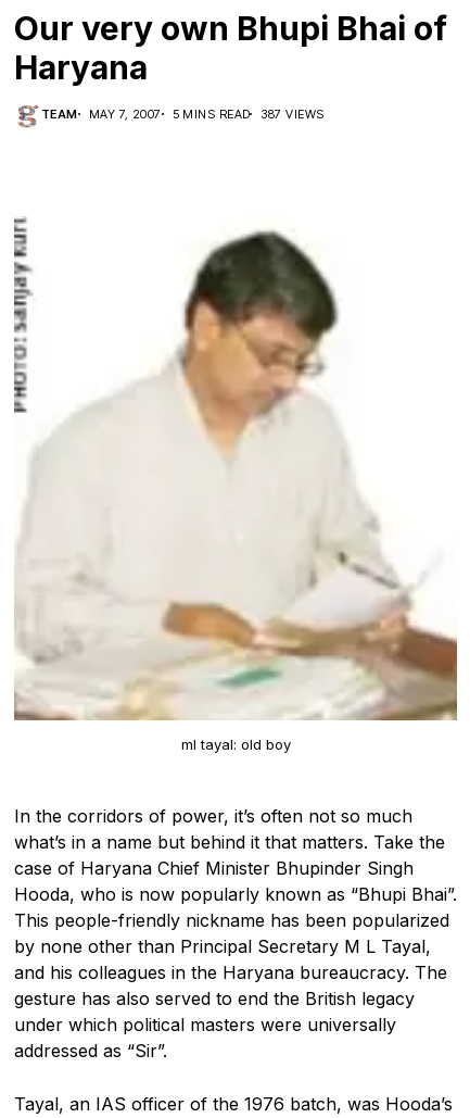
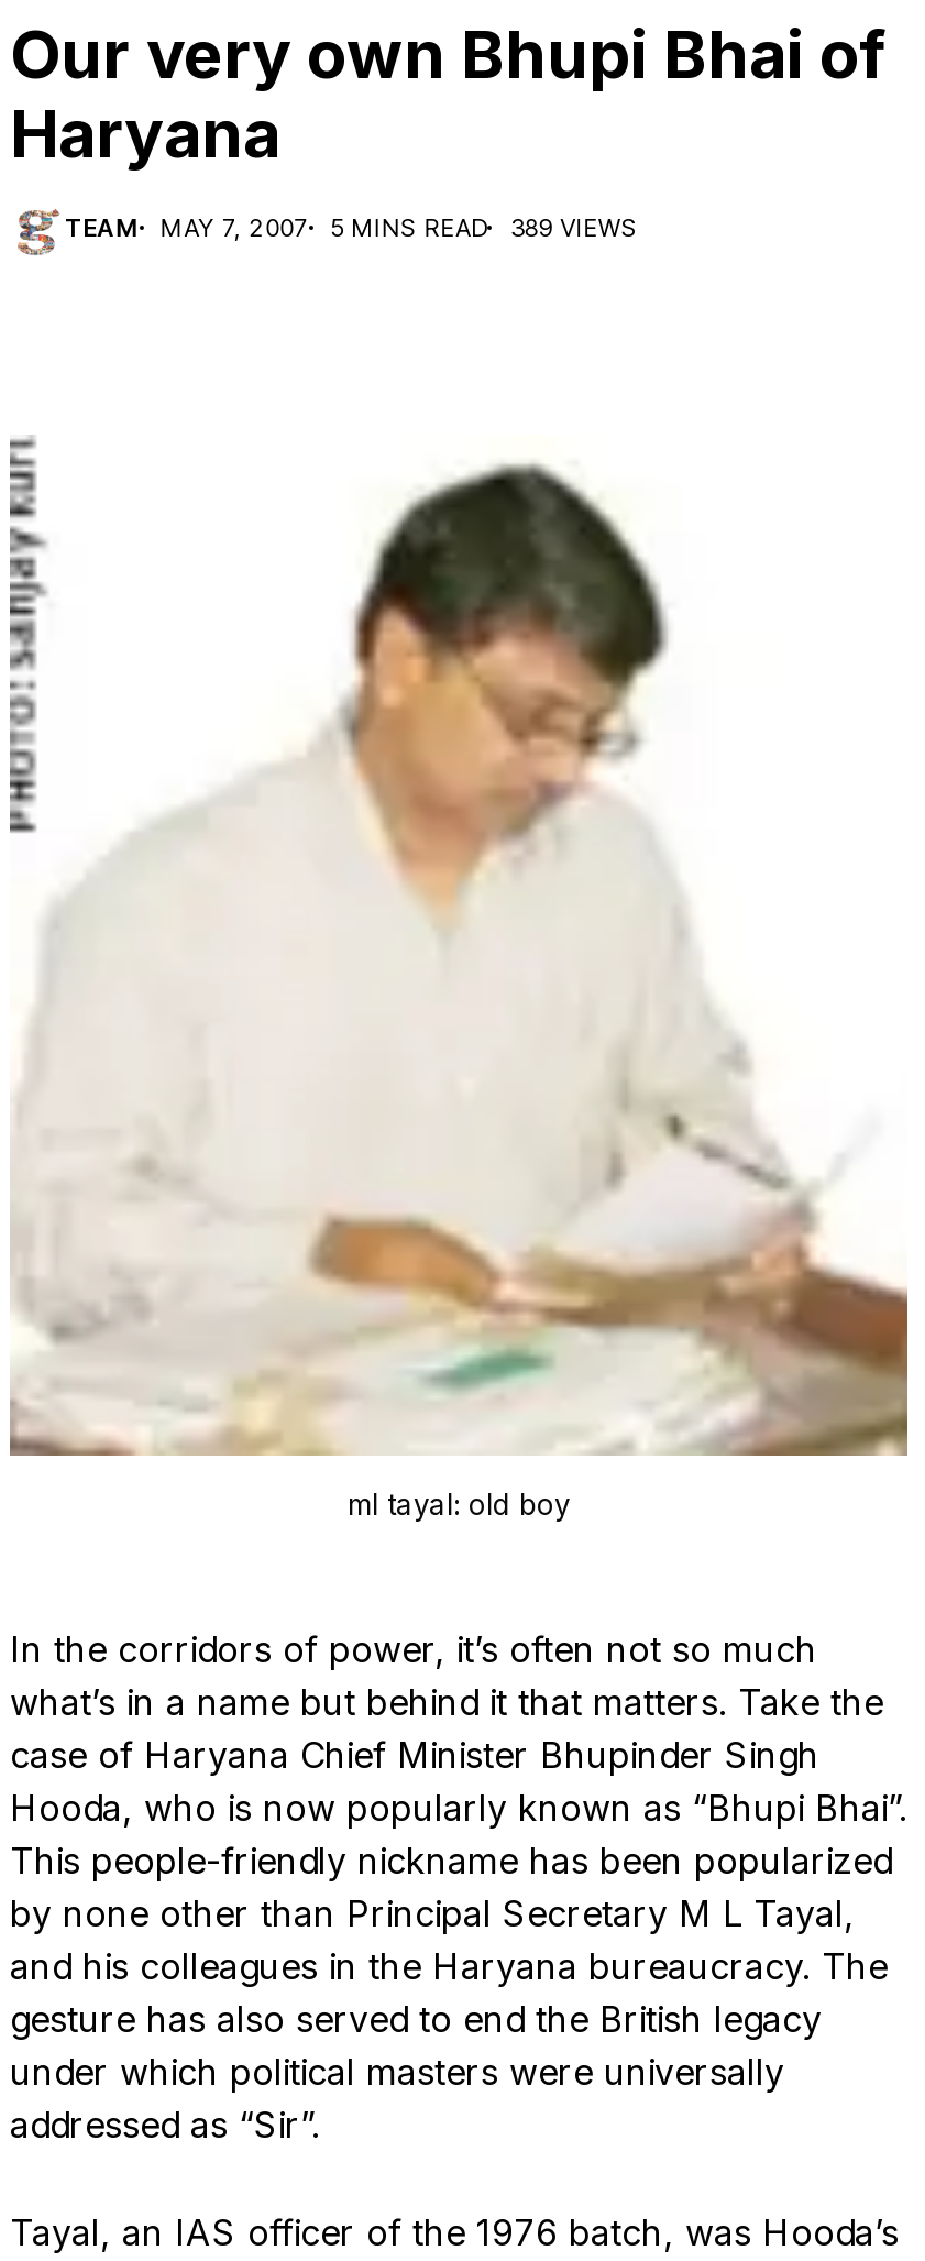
- TEAM MAY 7, 2007 5 MINS READ 387 VIEWS
+ TEAM MAY 7, 2007 5 MINS READ 389 VIEWS
